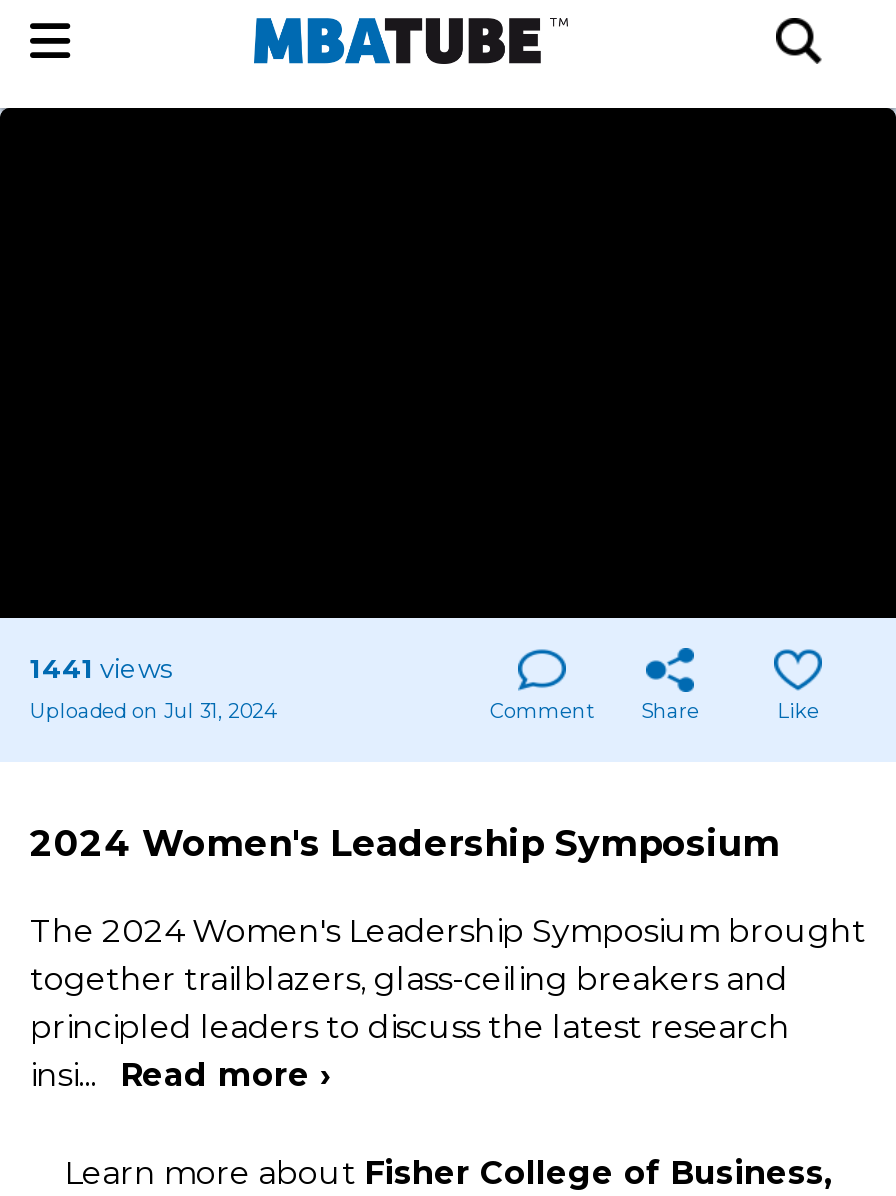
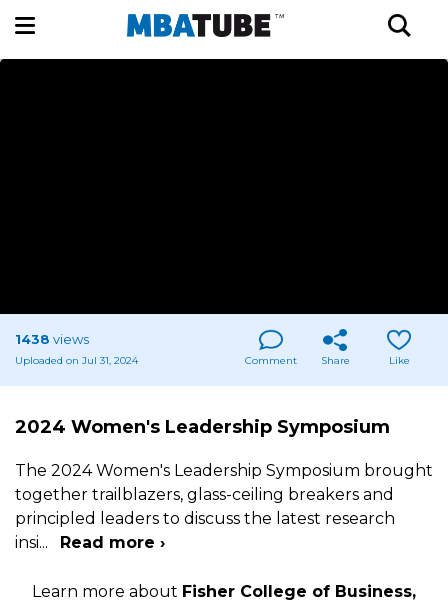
- 1441 views
+ 1438 views
